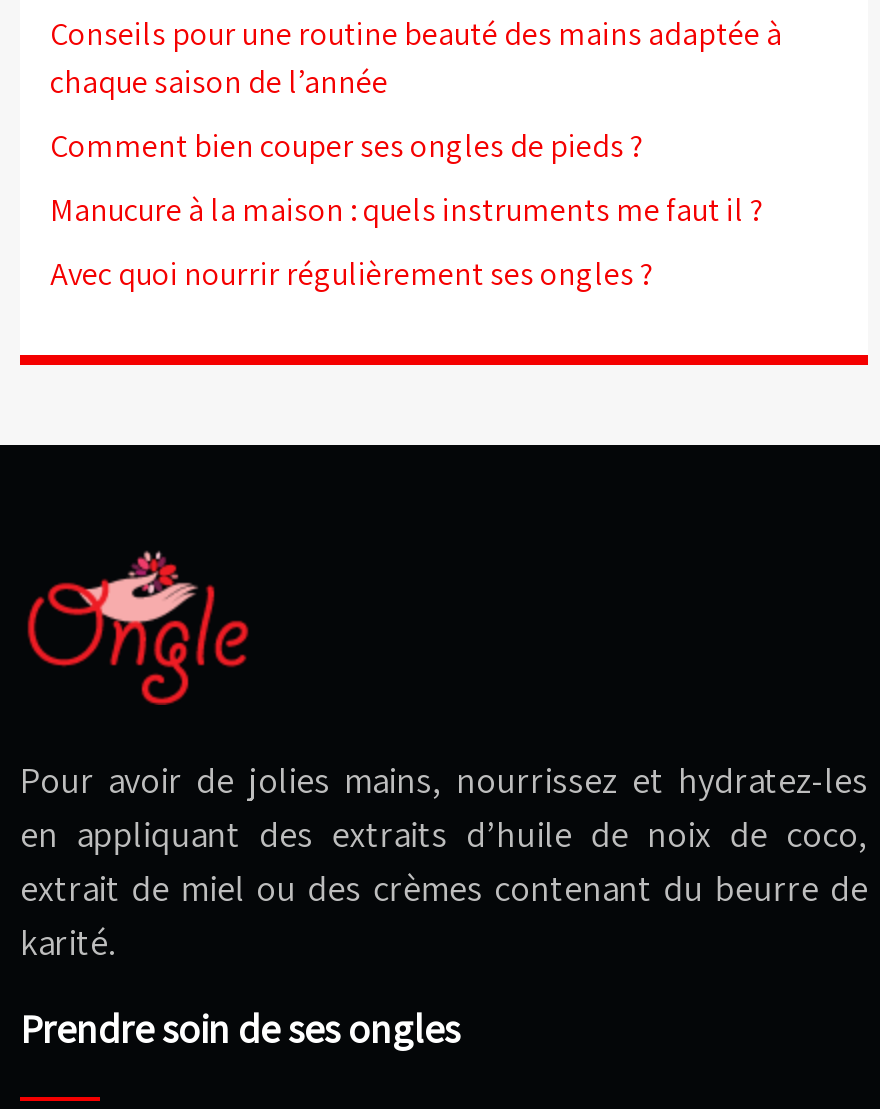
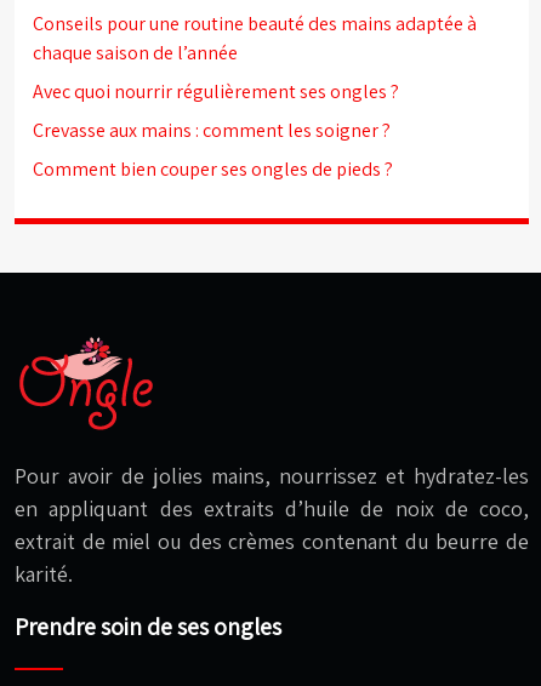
moved down: Comment bien couper ses ongles de pieds ?

- Manucure à la maison : quels instruments me faut il ?

moved up: Avec quoi nourrir régulièrement ses ongles ?

+ Crevasse aux mains : comment les soigner ?
